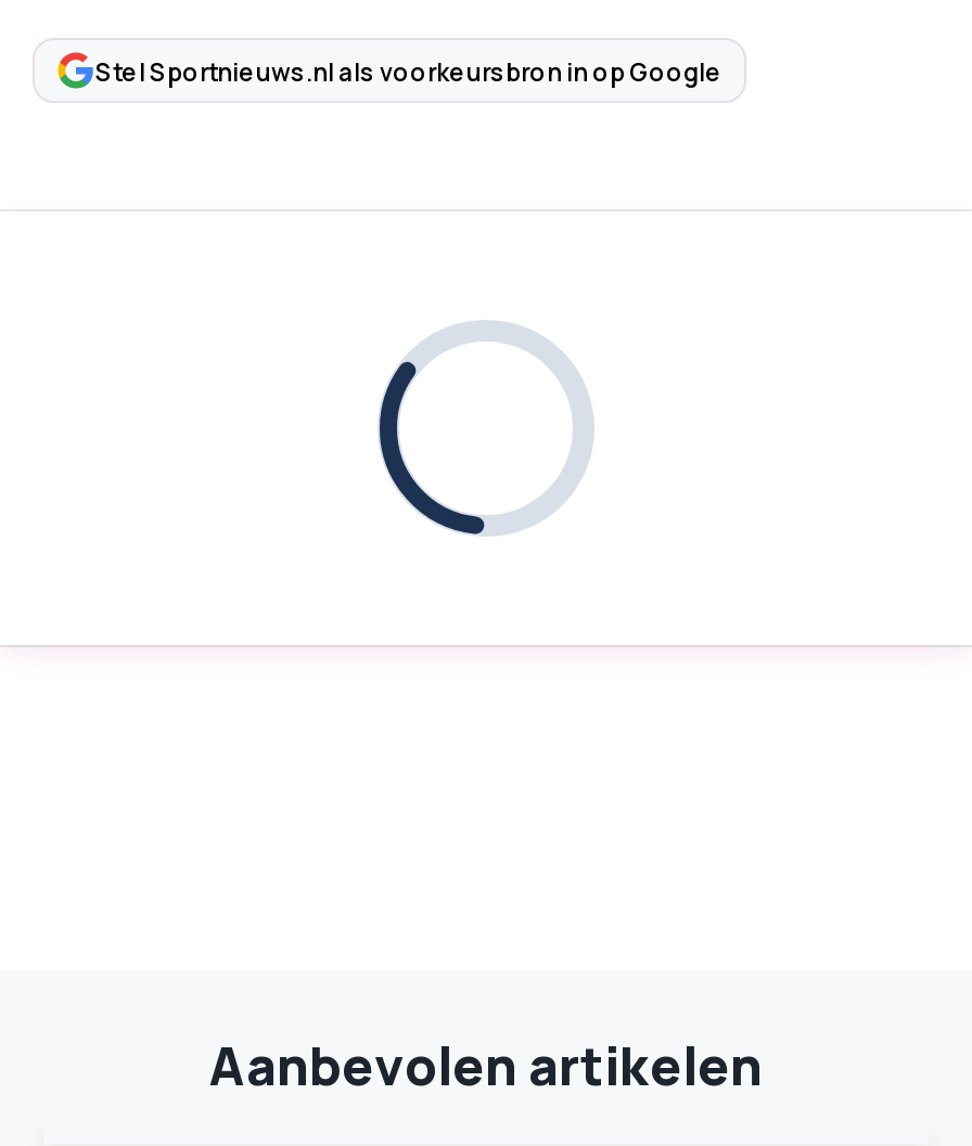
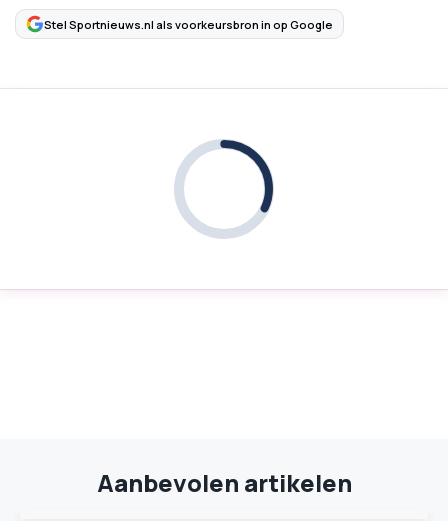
- [image]
+ [image]
